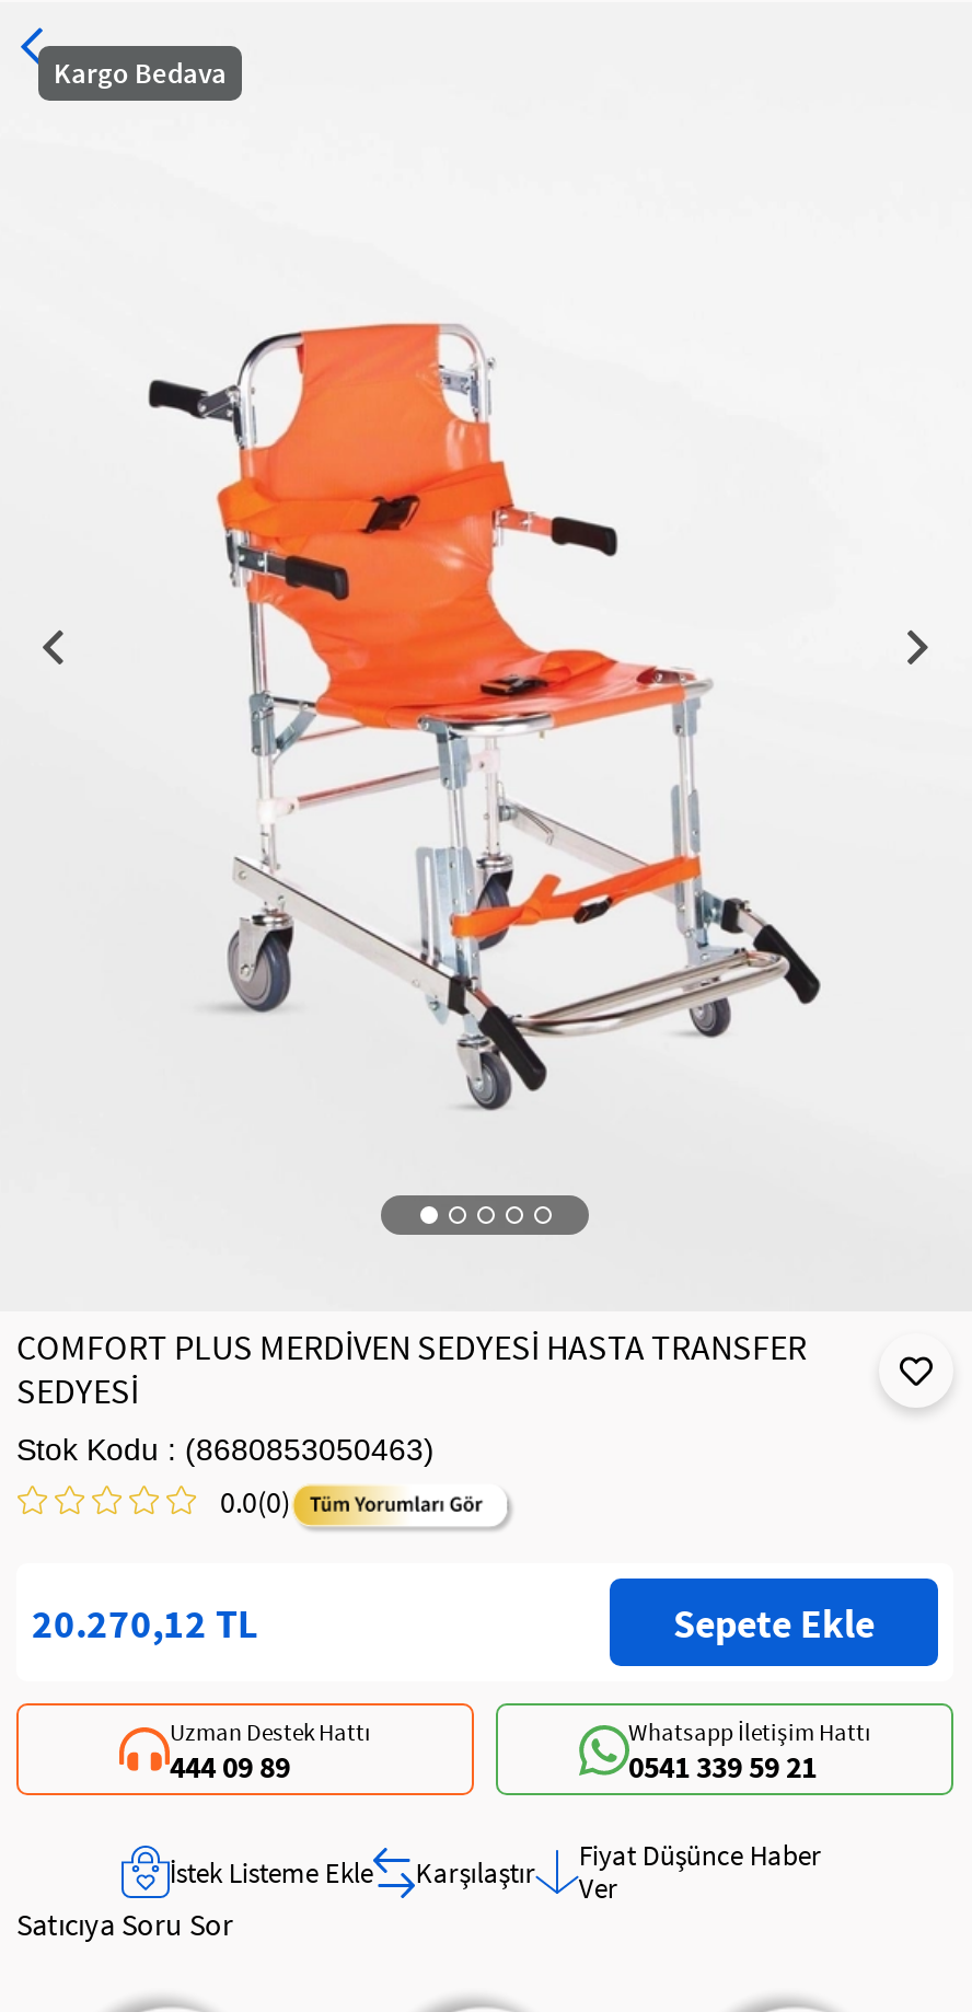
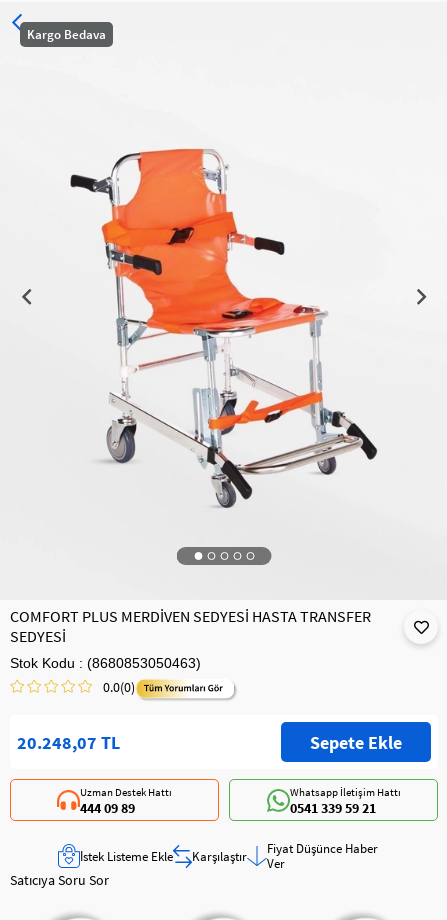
- 20.270,12 TL
+ 20.248,07 TL
